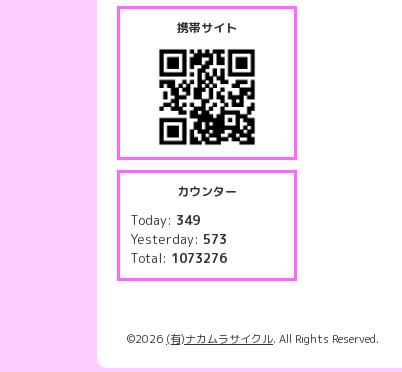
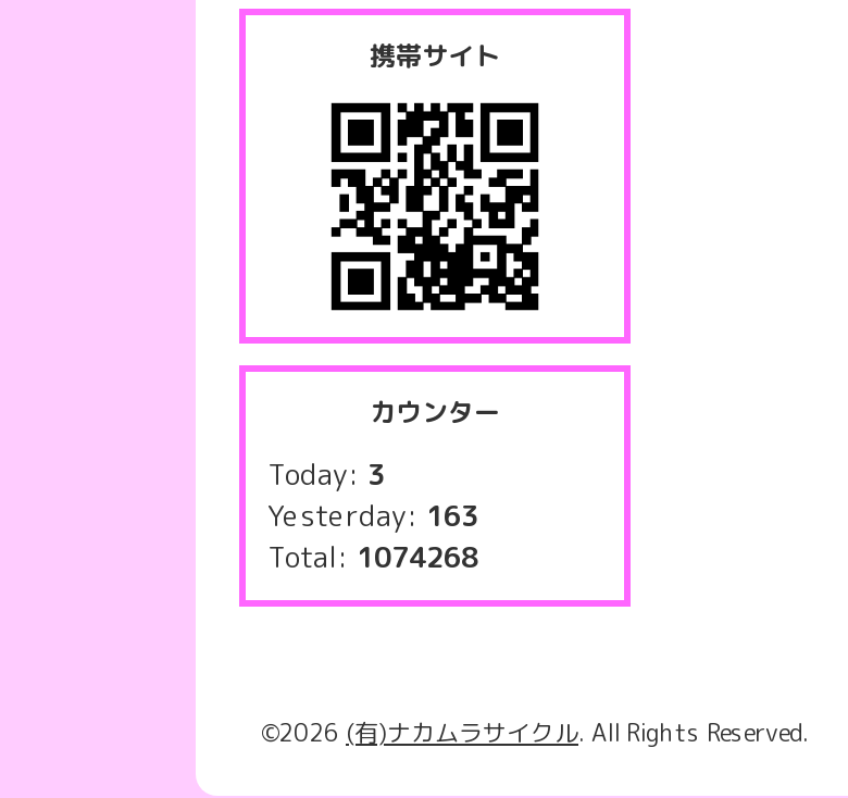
- Today: 349
+ Today: 3

- Yesterday: 573
+ Yesterday: 163

- Total: 1073276
+ Total: 1074268
